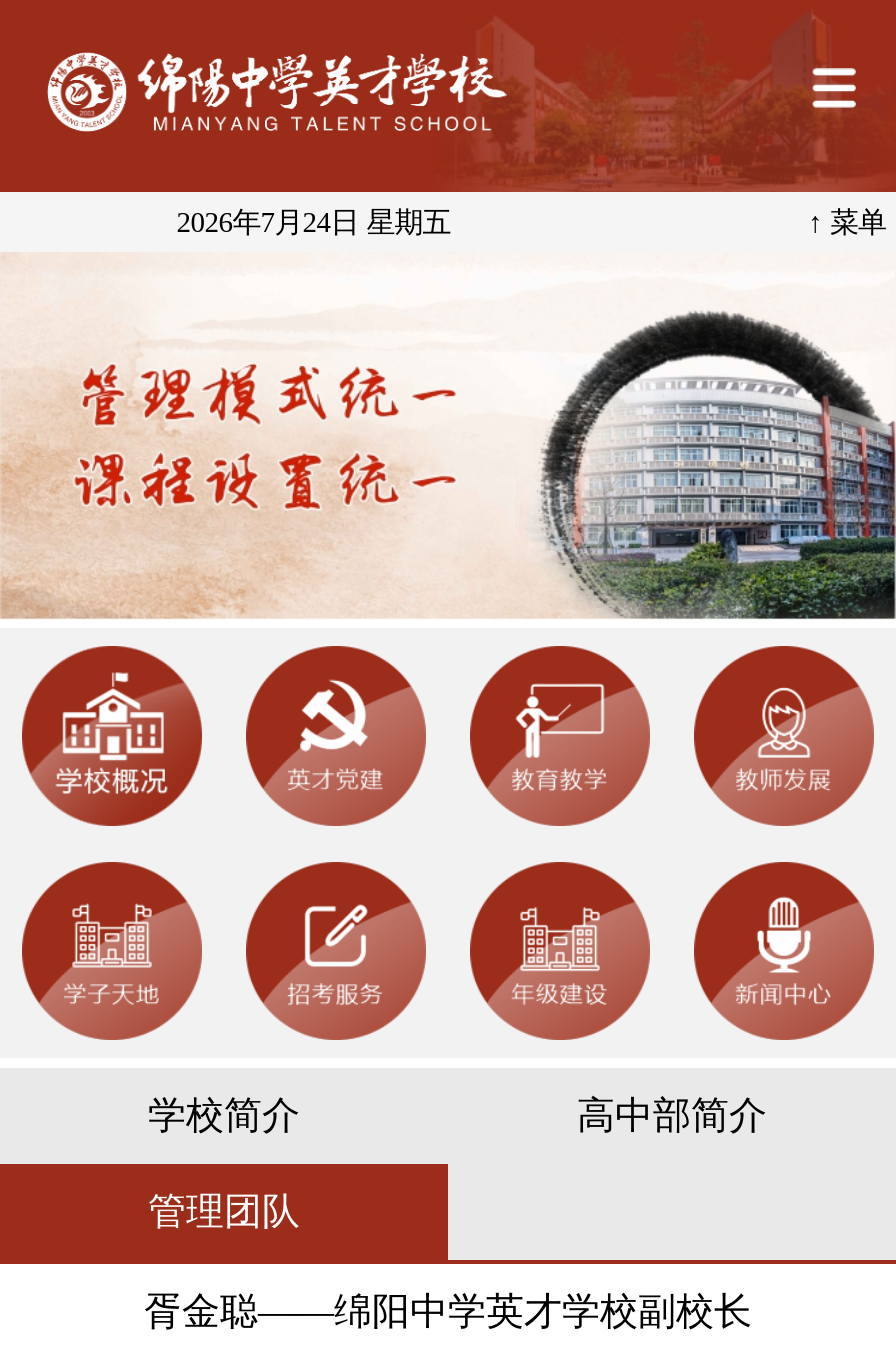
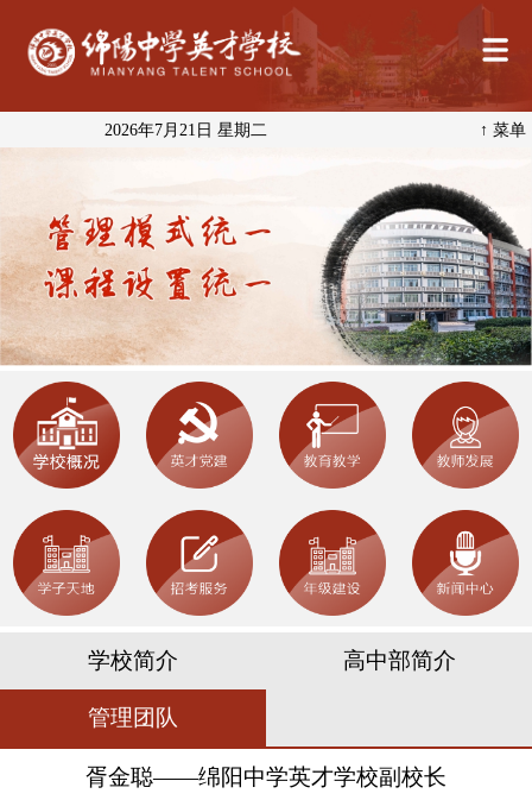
- 2026年7月24日 星期五
+ 2026年7月21日 星期二
